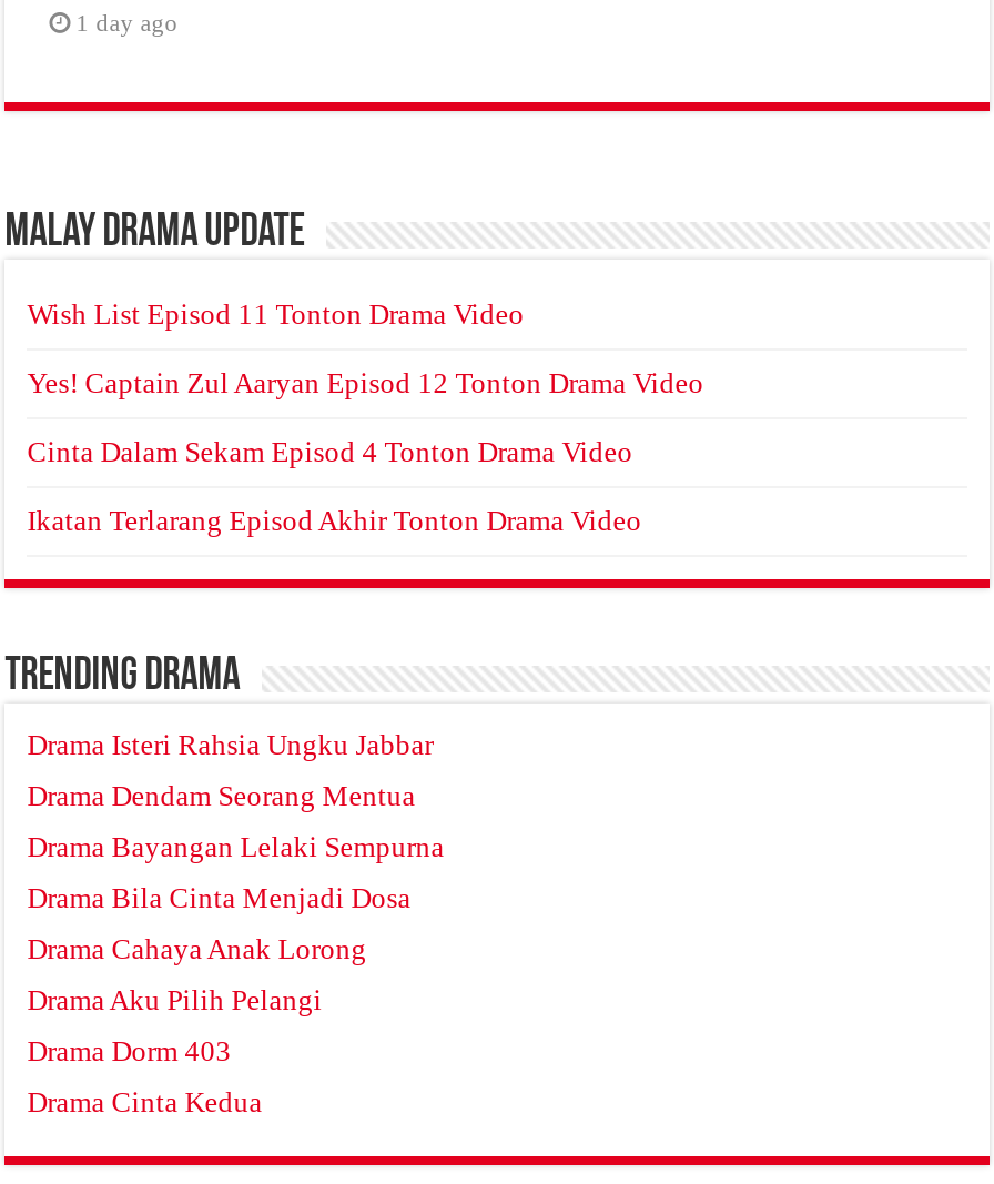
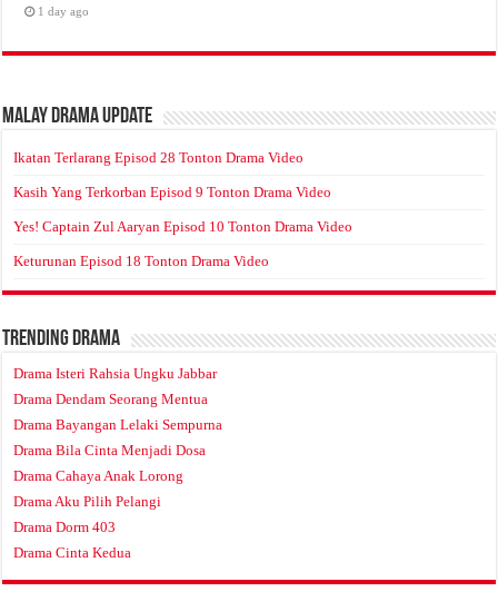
- Wish List Episod 11 Tonton Drama Video
+ Ikatan Terlarang Episod 28 Tonton Drama Video

- Yes! Captain Zul Aaryan Episod 12 Tonton Drama Video
+ Kasih Yang Terkorban Episod 9 Tonton Drama Video

- Cinta Dalam Sekam Episod 4 Tonton Drama Video
+ Yes! Captain Zul Aaryan Episod 10 Tonton Drama Video

- Ikatan Terlarang Episod Akhir Tonton Drama Video
+ Keturunan Episod 18 Tonton Drama Video
